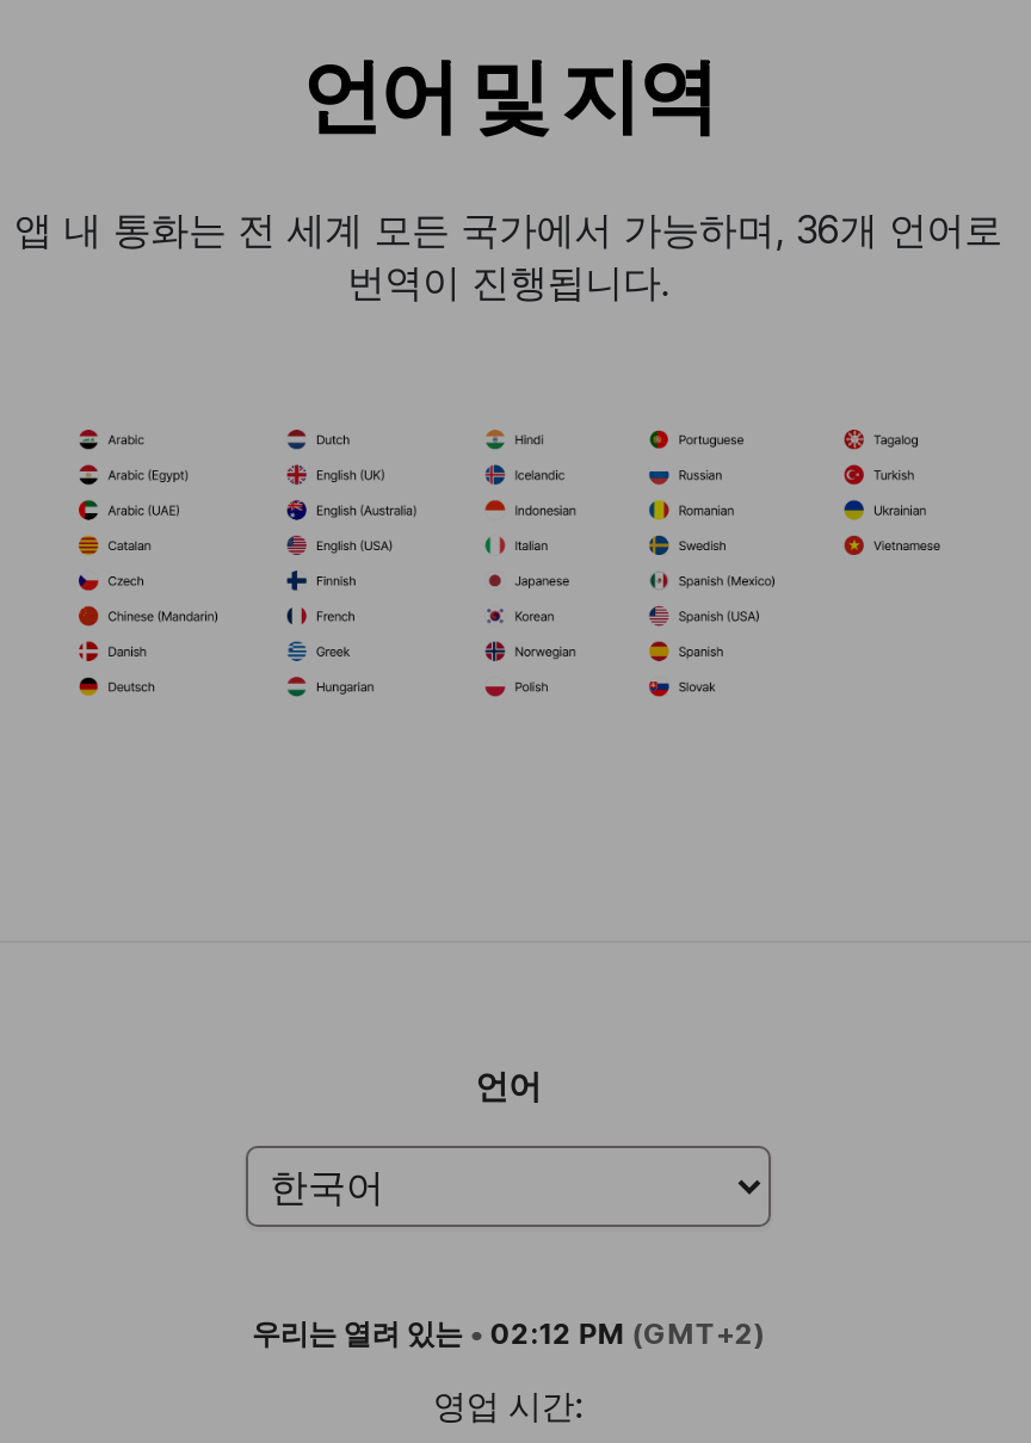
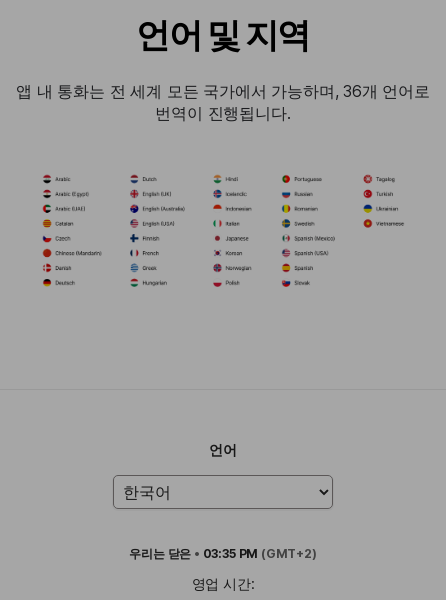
- 우리는 열려 있는 • 02:12 PM (GMT+2)
+ 우리는 닫은 • 03:35 PM (GMT+2)
